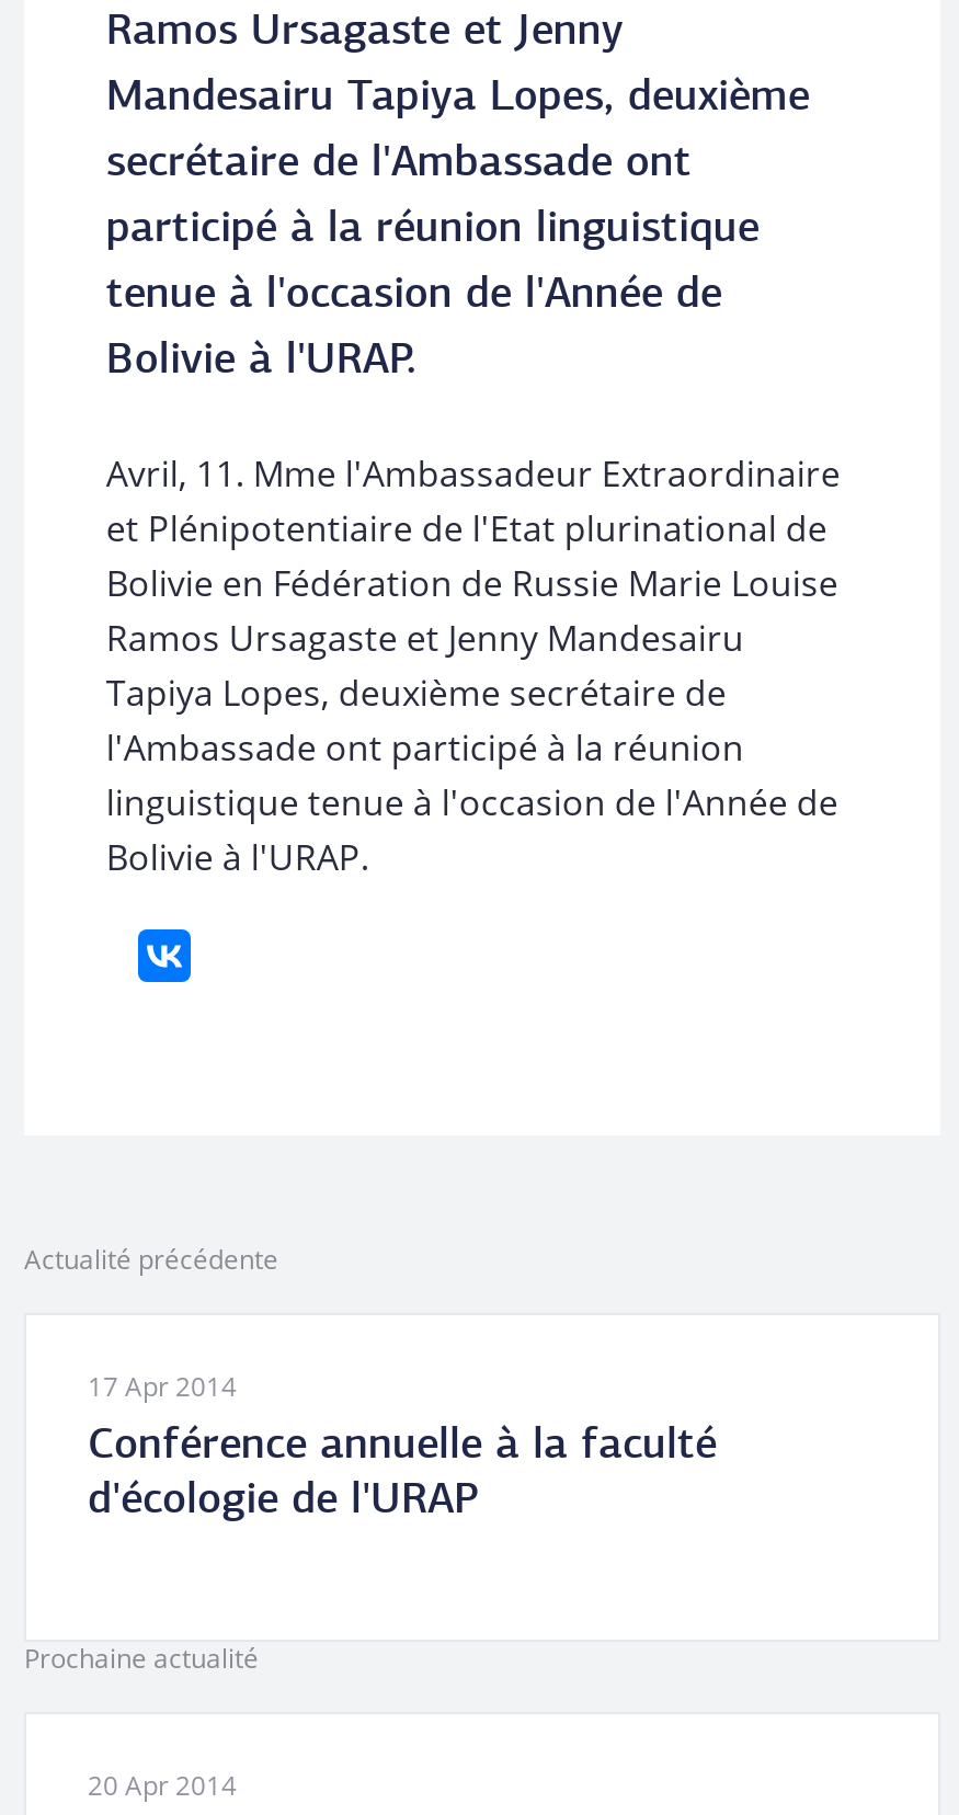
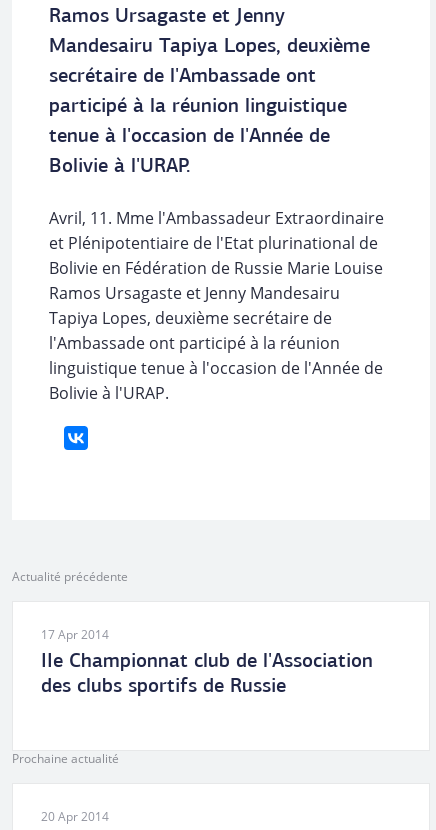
- Conférence annuelle à la faculté
- d'écologie de l'URAP
+ IIe Championnat club de l'Association
+ des clubs sportifs de Russie
